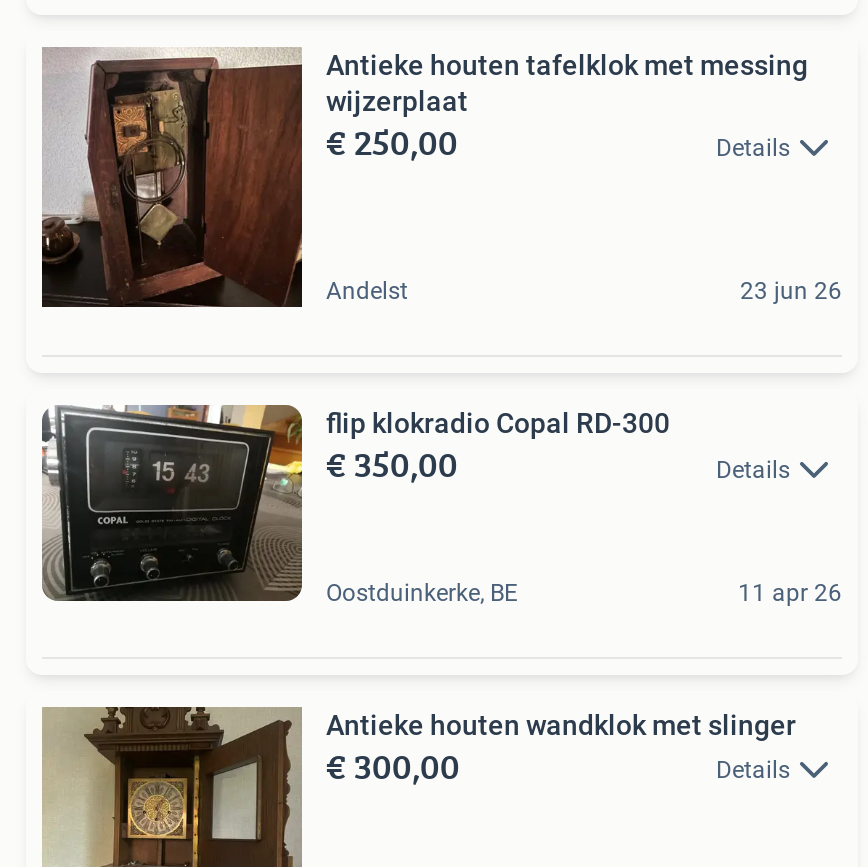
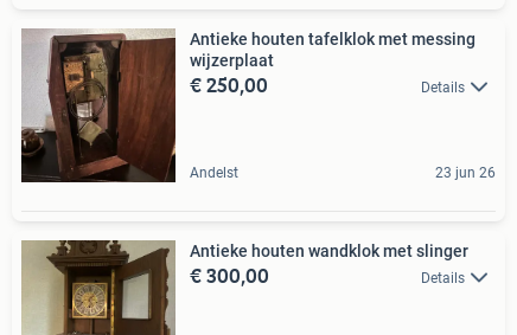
- [image]
- flip klokradio Copal RD-300
- € 350,00
- Details

- Oostduinkerke, BE
- 11 apr 26
